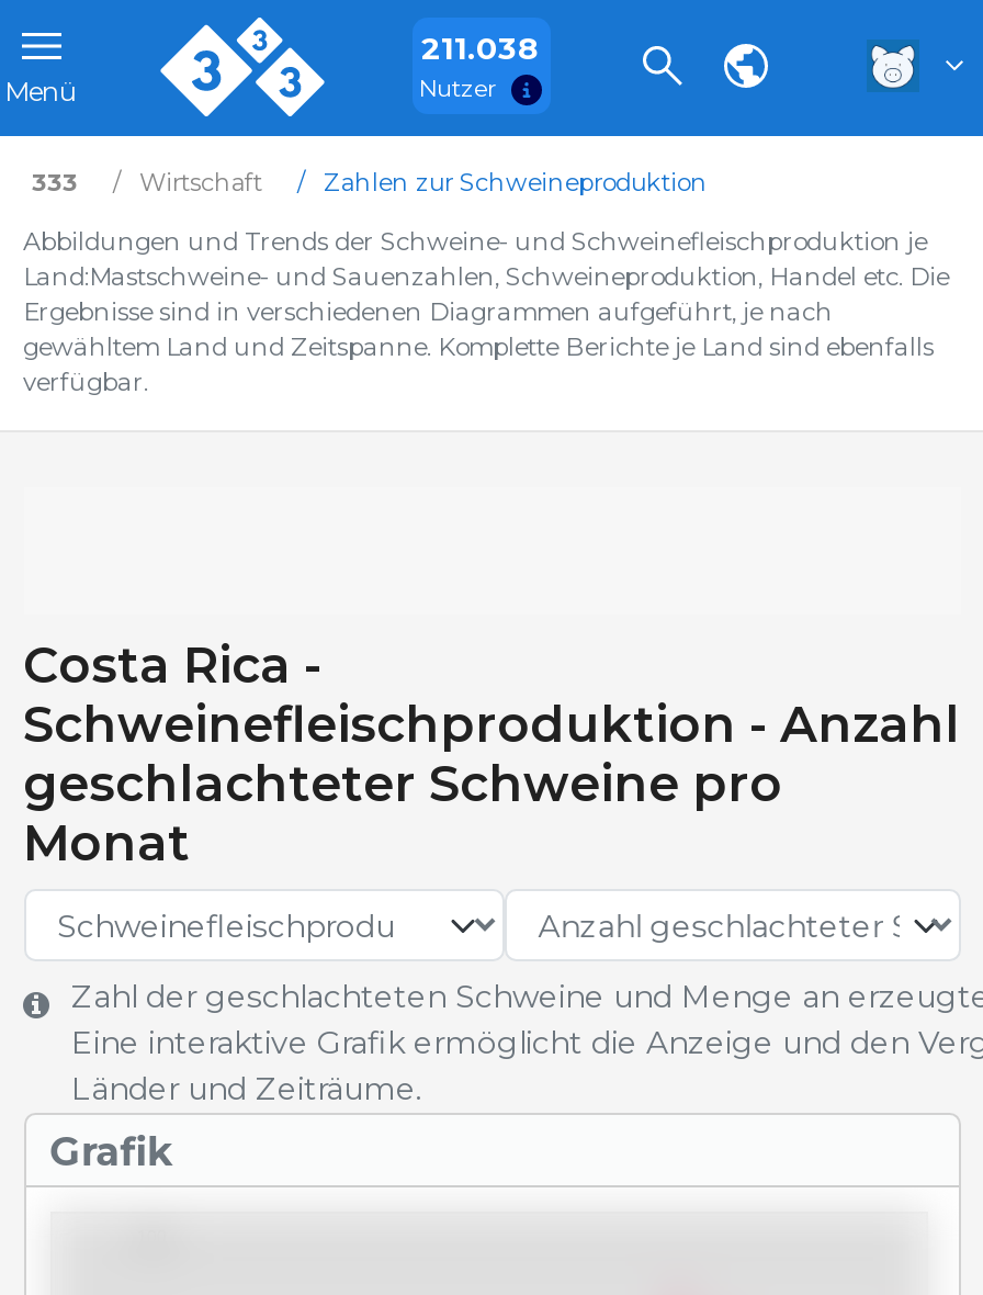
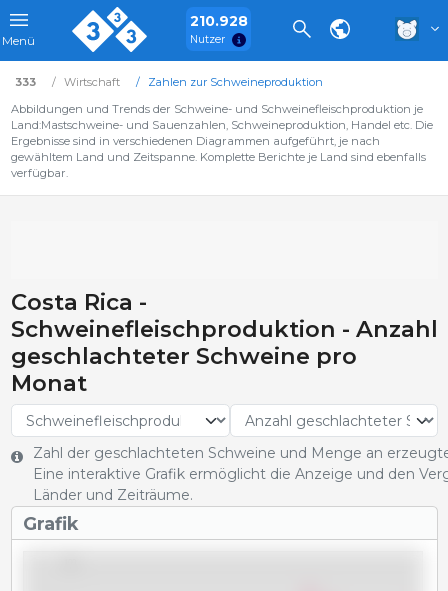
- 211.038
+ 210.928
